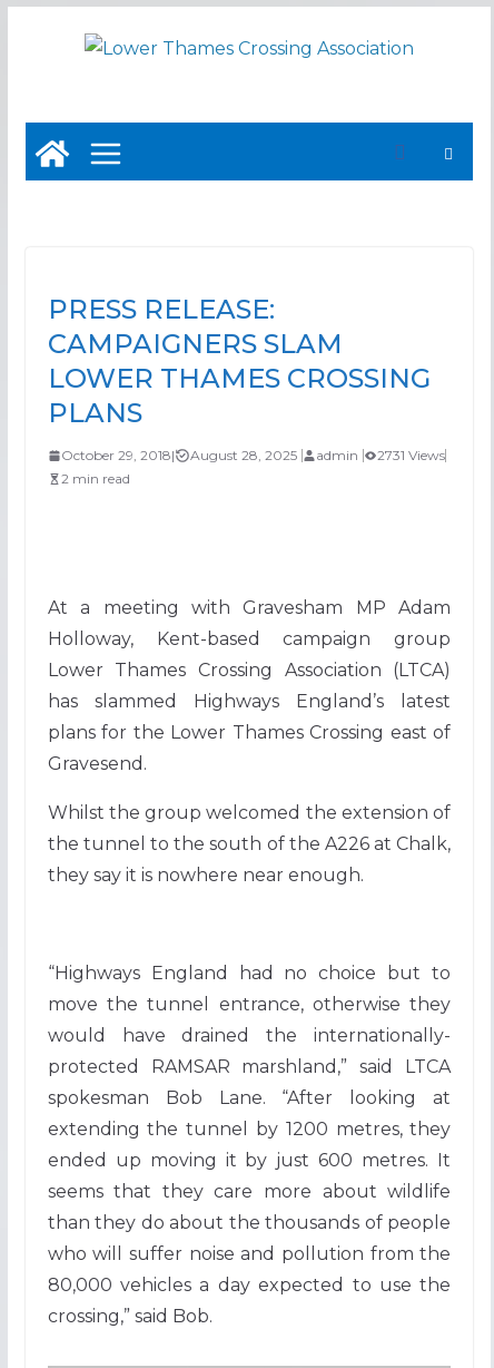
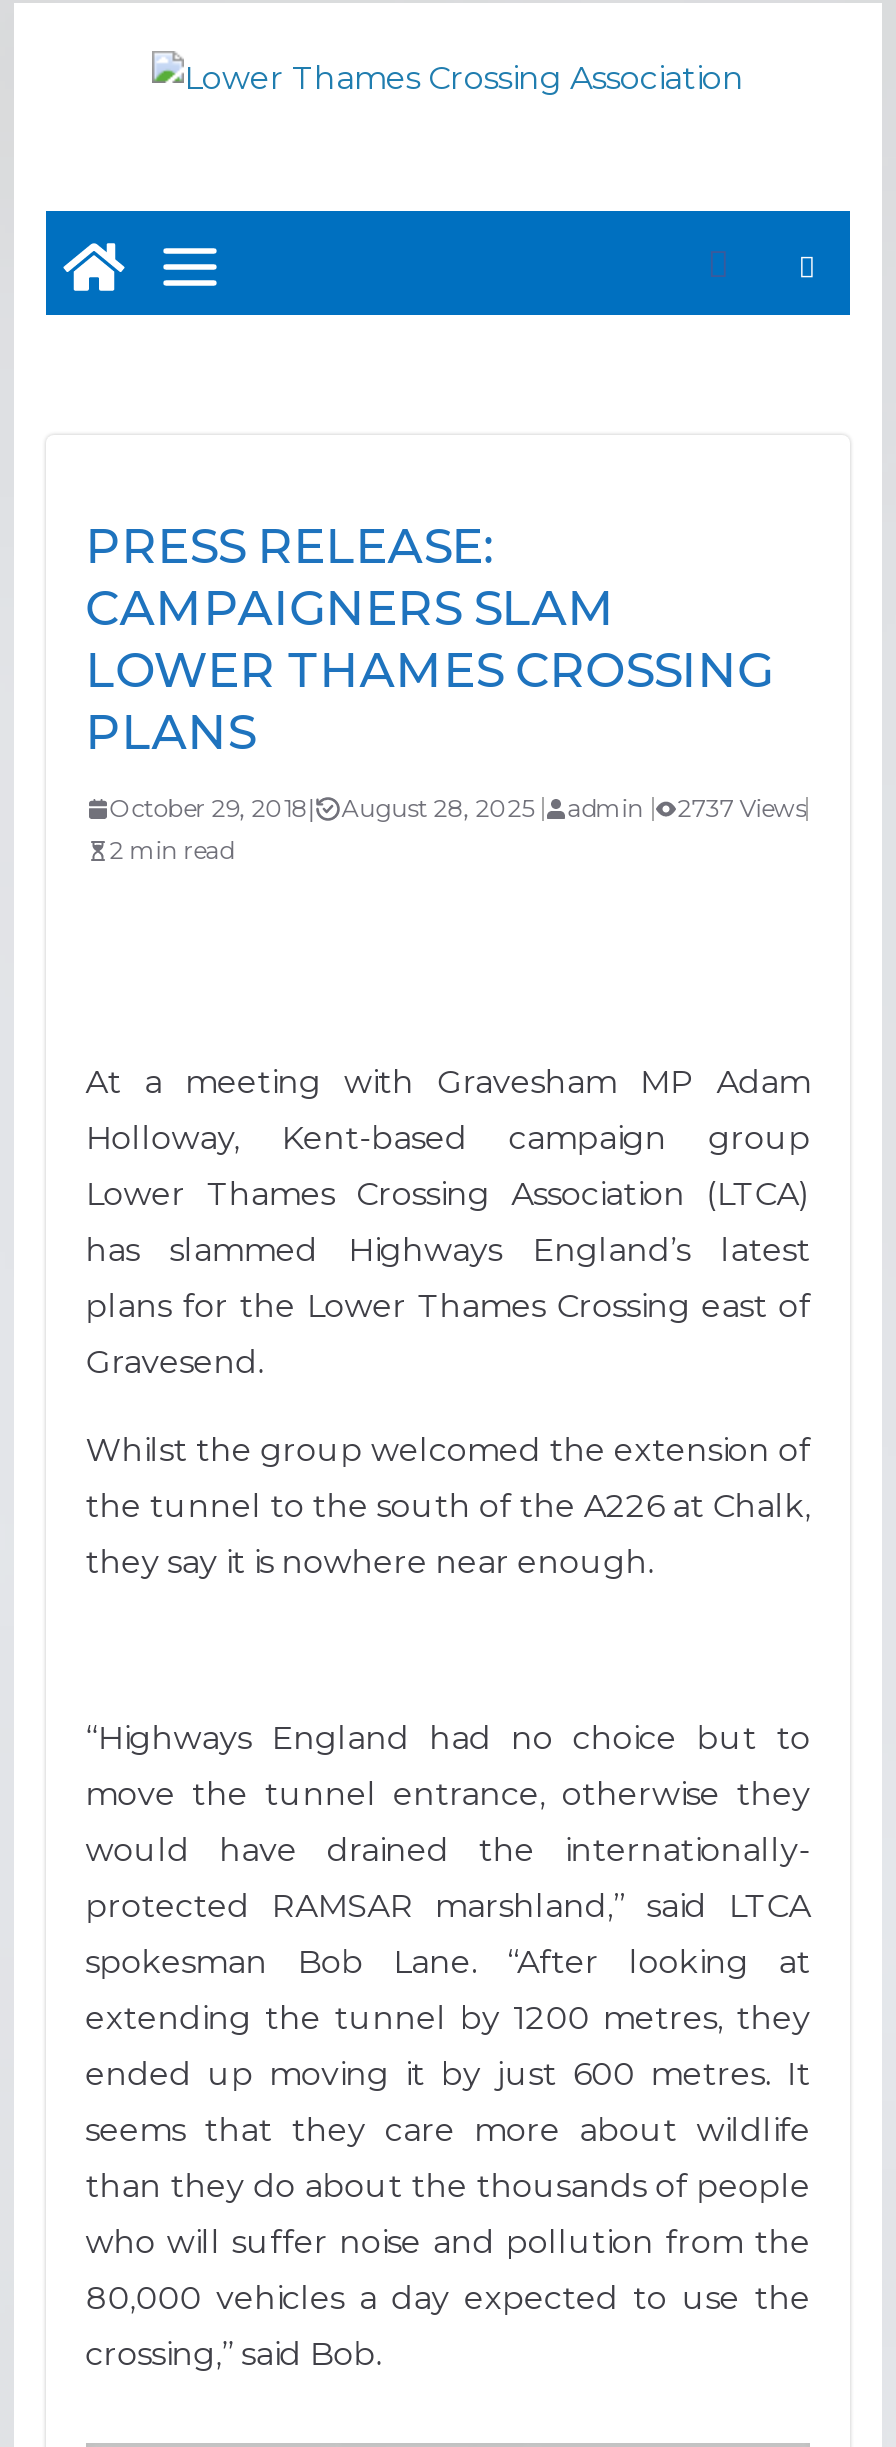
- 2731 Views
+ 2737 Views
